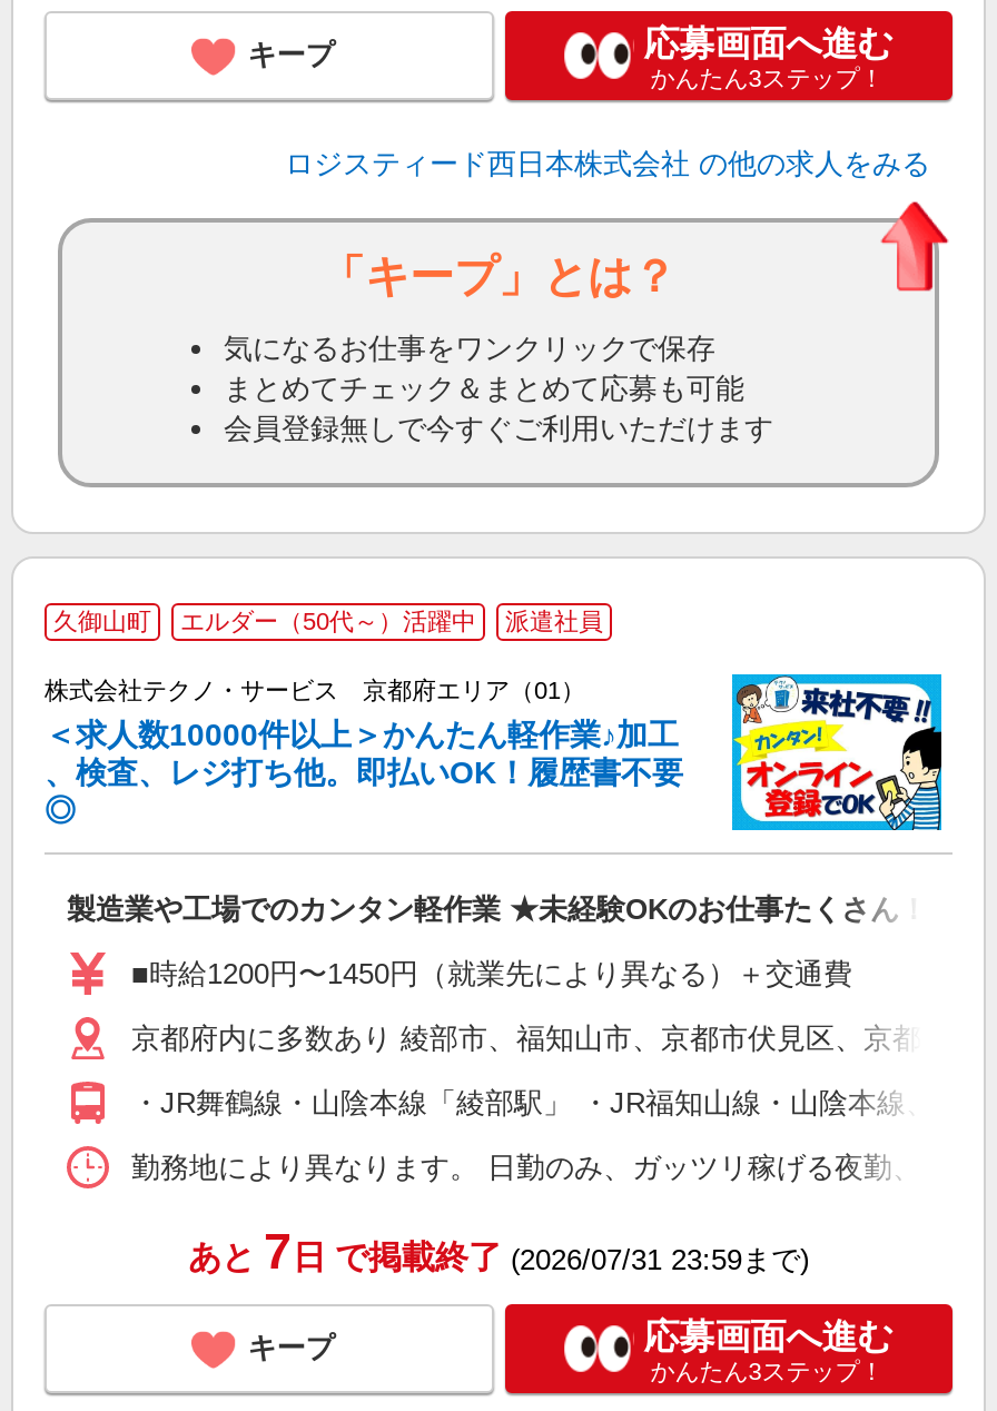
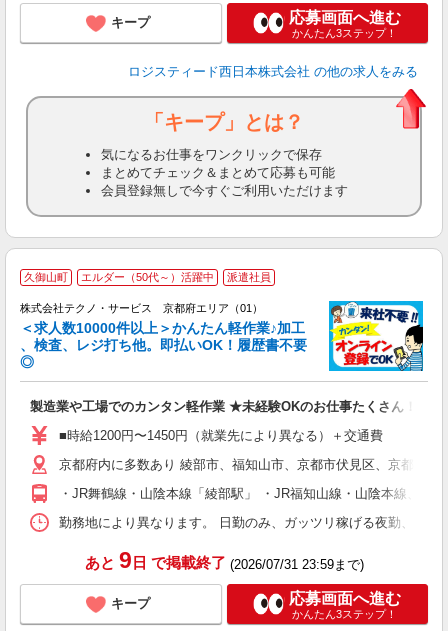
- あと 7日 で掲載終了(2026/07/31 23:59まで)
+ あと 9日 で掲載終了(2026/07/31 23:59まで)
